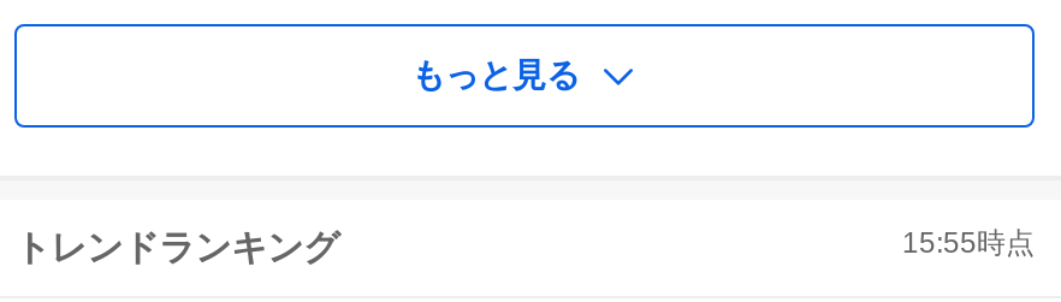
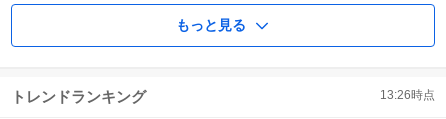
- 15:55時点
+ 13:26時点
